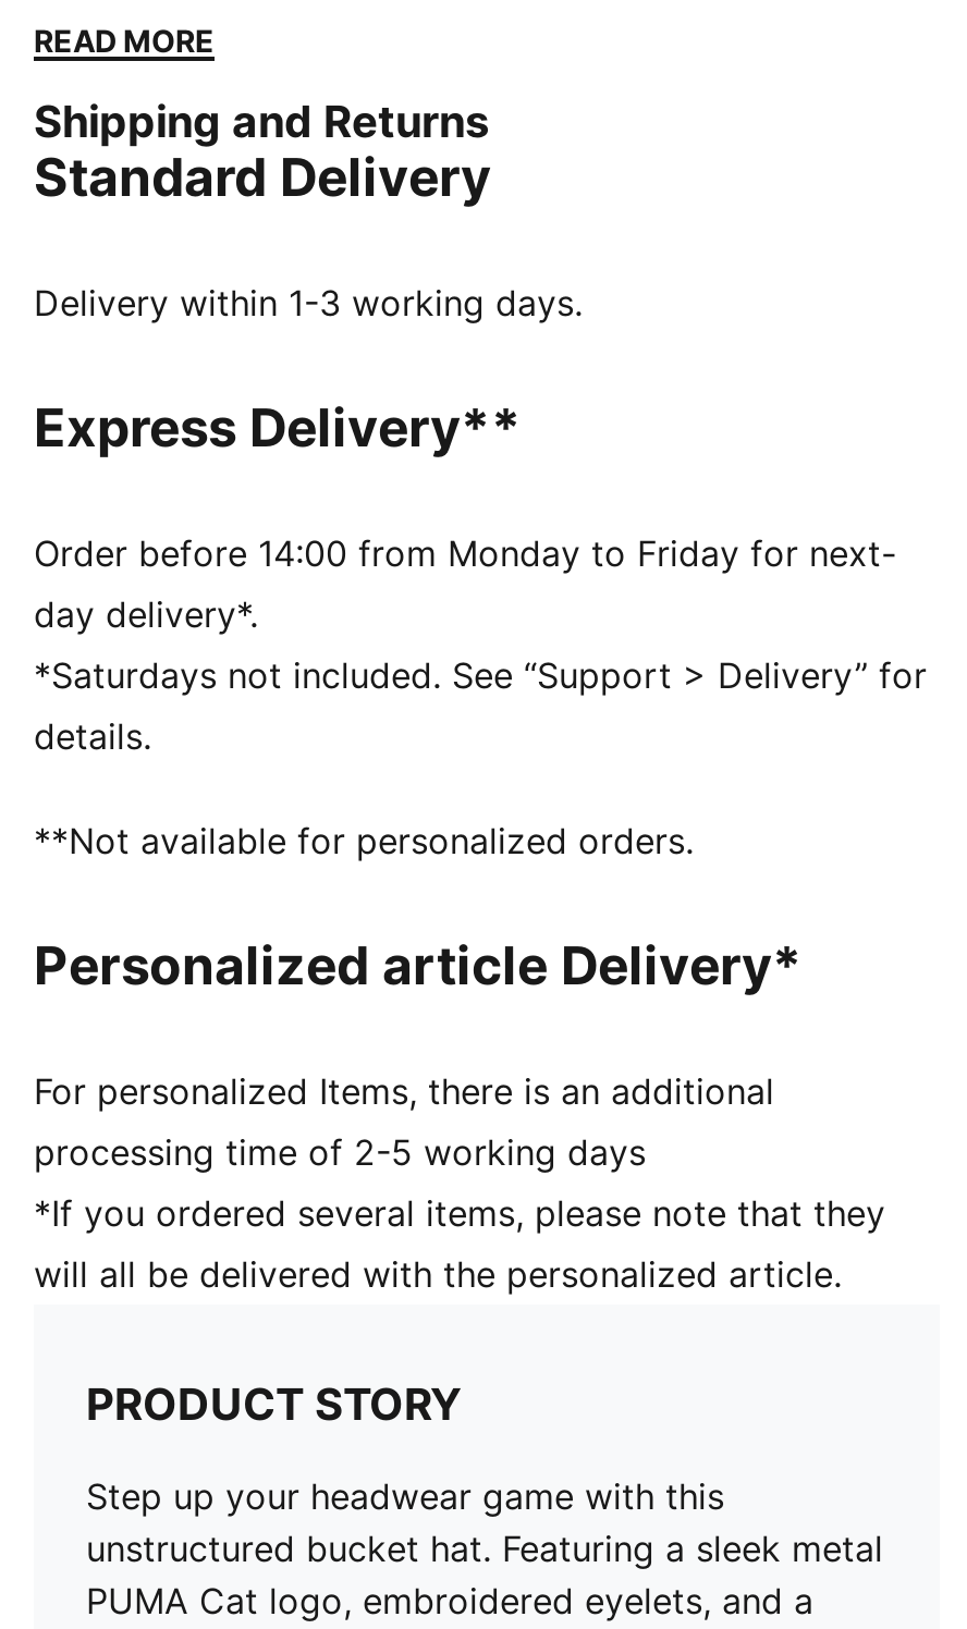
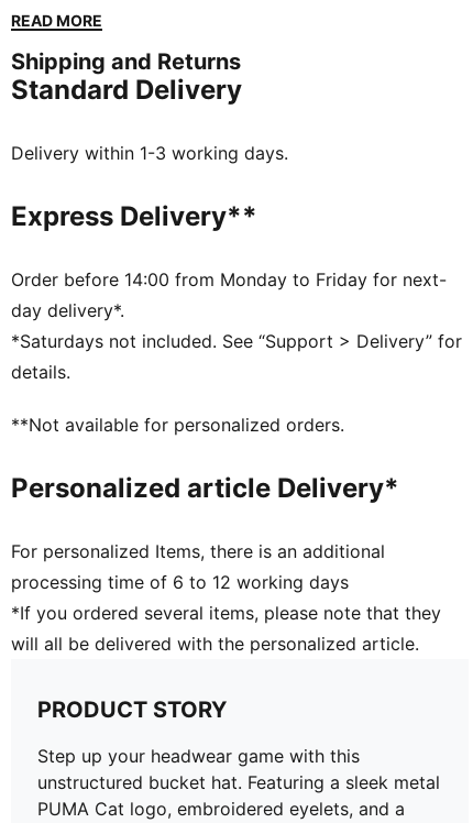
- processing time of 2-5 working days
+ processing time of 6 to 12 working days
